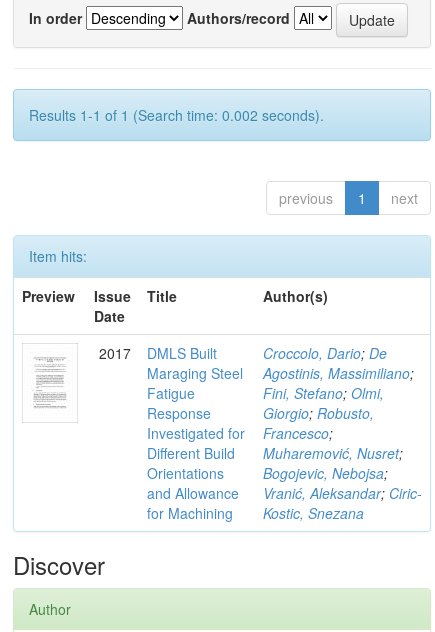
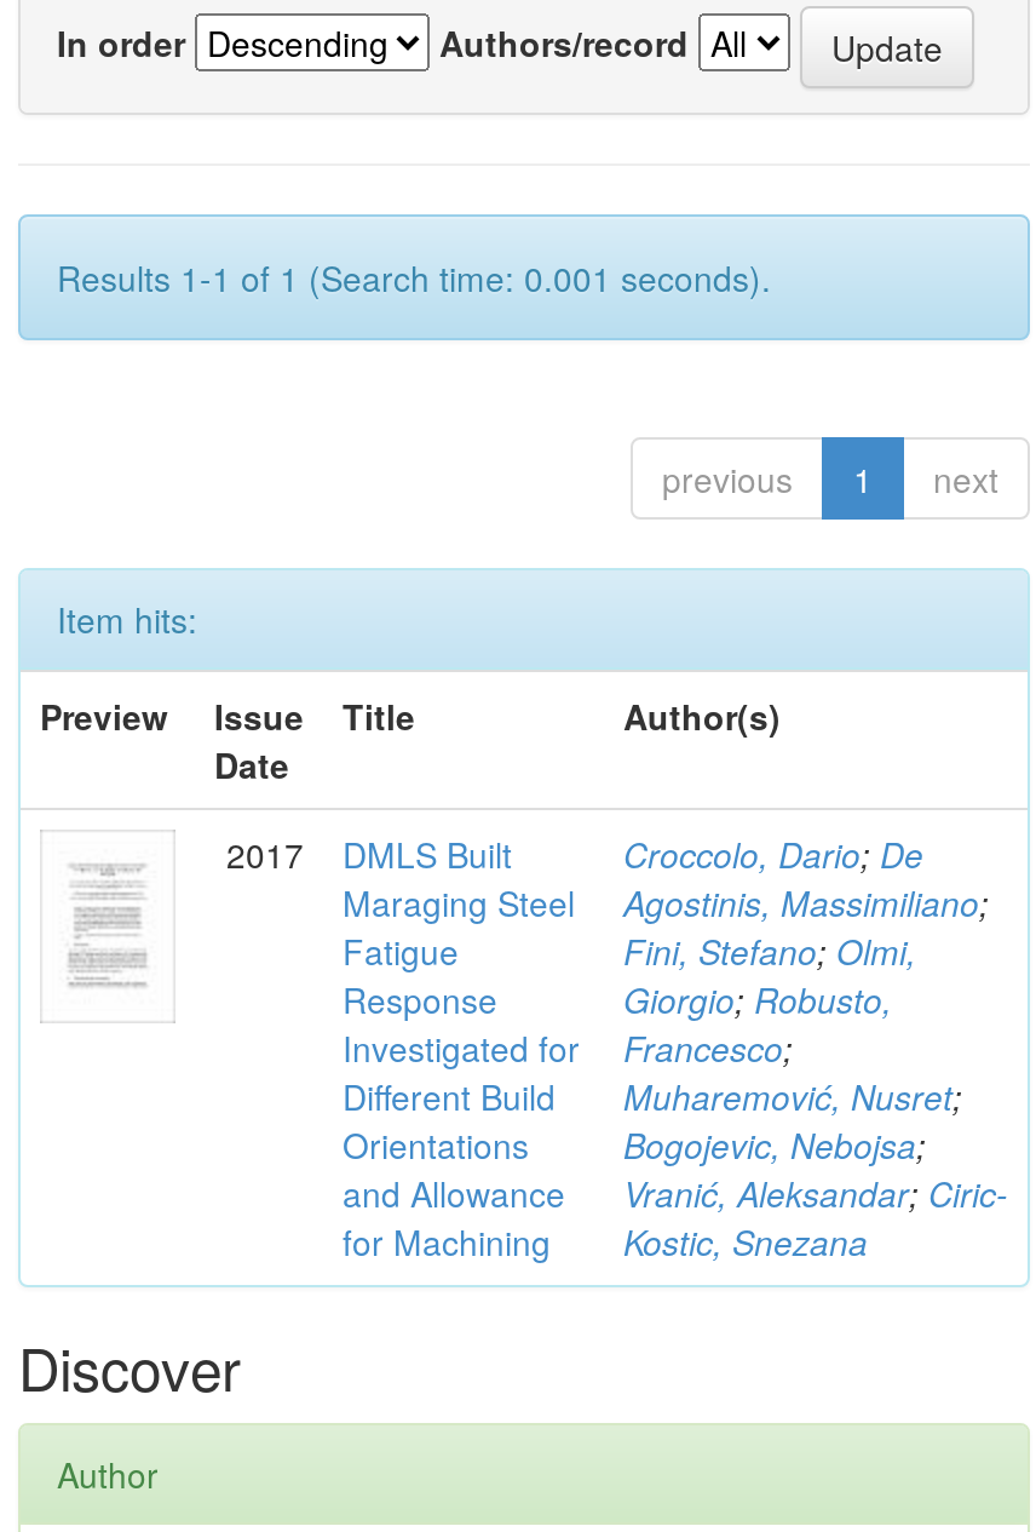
- Results 1-1 of 1 (Search time: 0.002 seconds).
+ Results 1-1 of 1 (Search time: 0.001 seconds).
